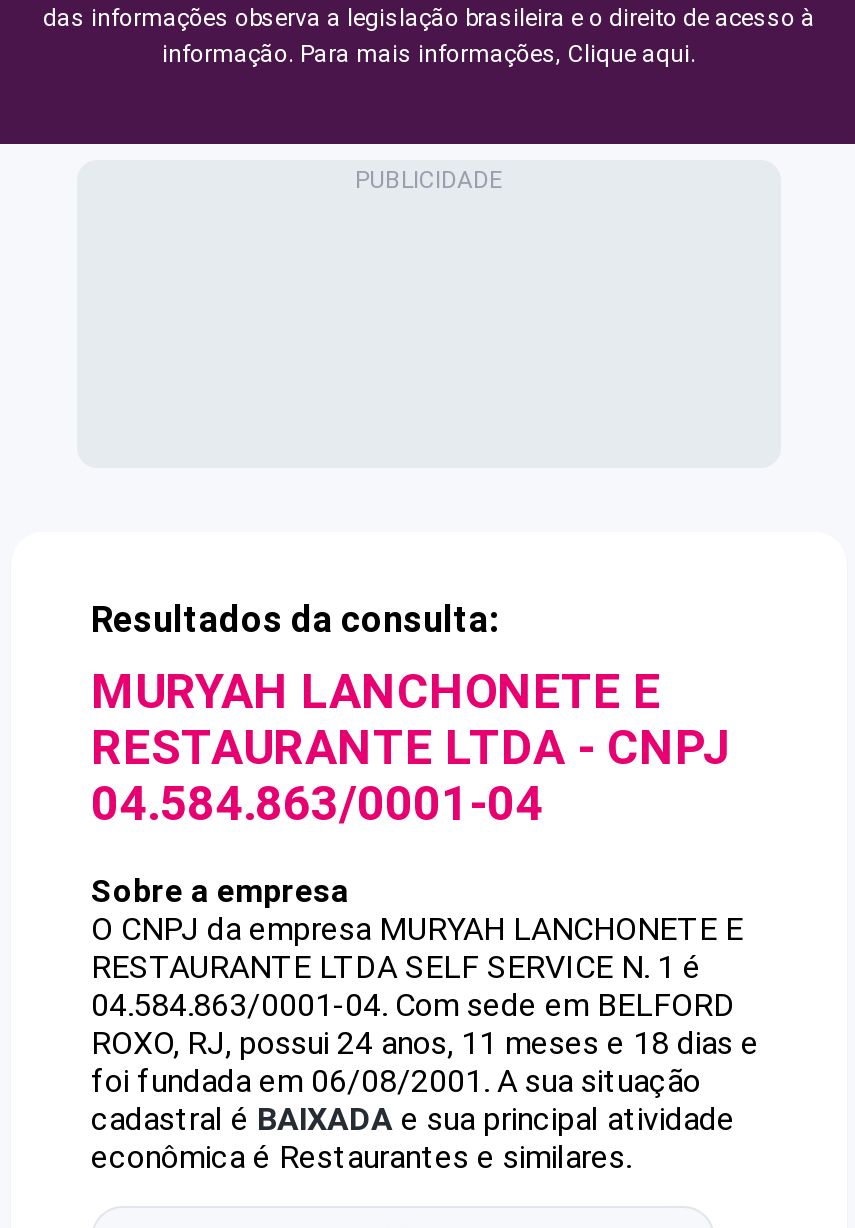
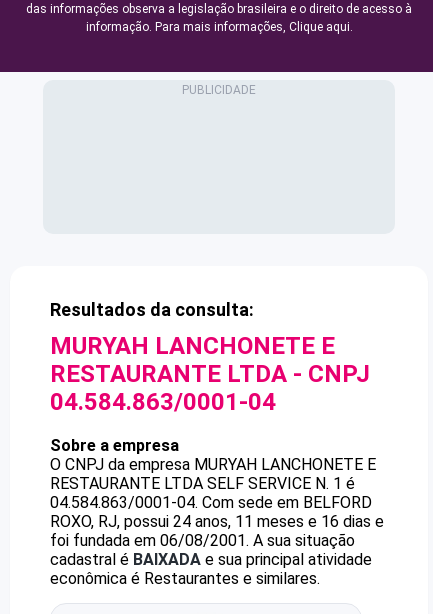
- ROXO, RJ, possui 24 anos, 11 meses e 18 dias e
+ ROXO, RJ, possui 24 anos, 11 meses e 16 dias e
